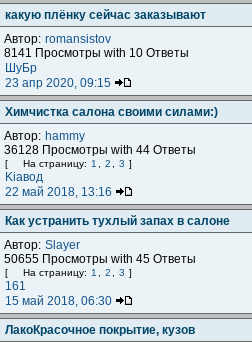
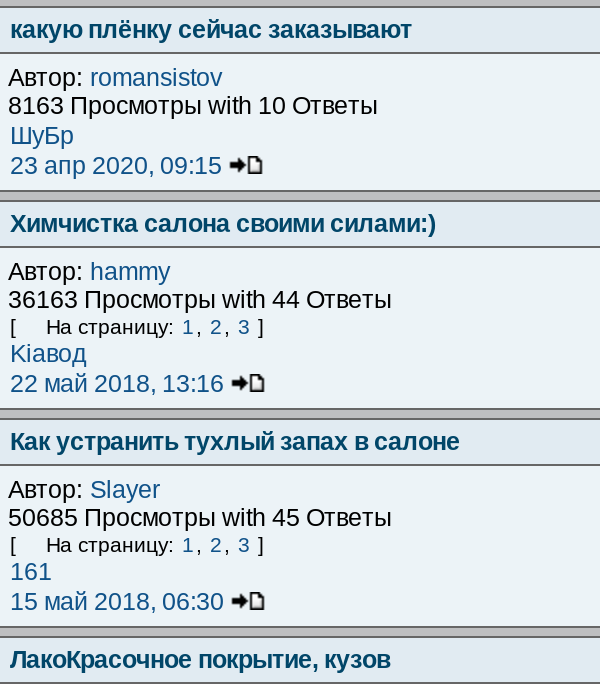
- 8141 Просмотры with 10 Ответы
+ 8163 Просмотры with 10 Ответы

- 36128 Просмотры with 44 Ответы
+ 36163 Просмотры with 44 Ответы

- 50655 Просмотры with 45 Ответы
+ 50685 Просмотры with 45 Ответы
